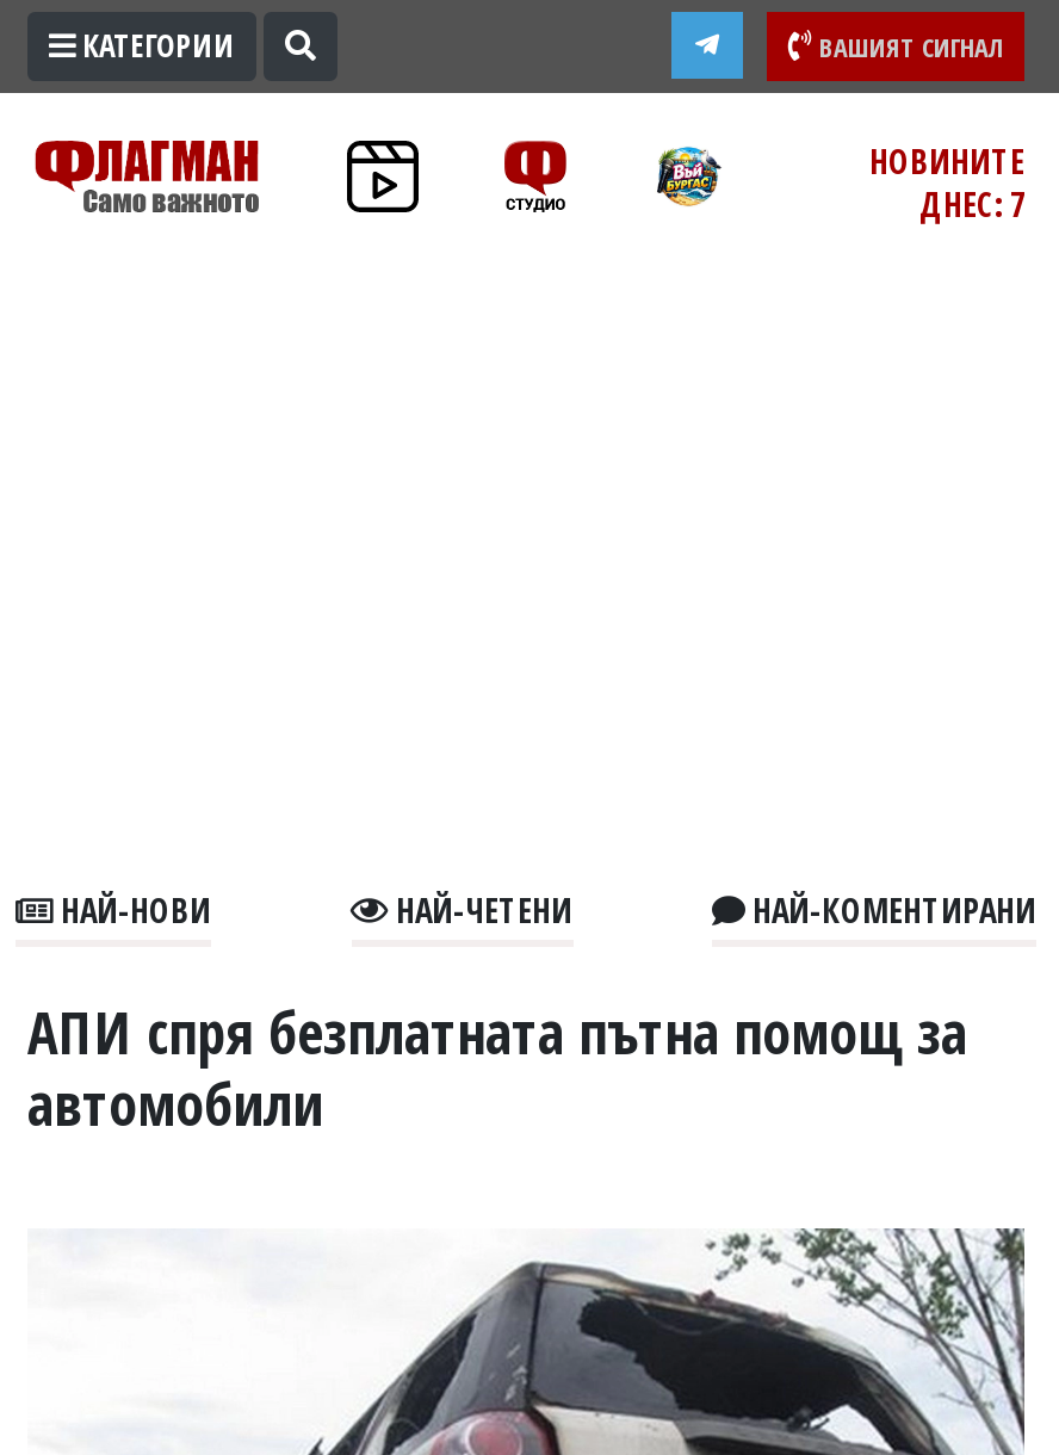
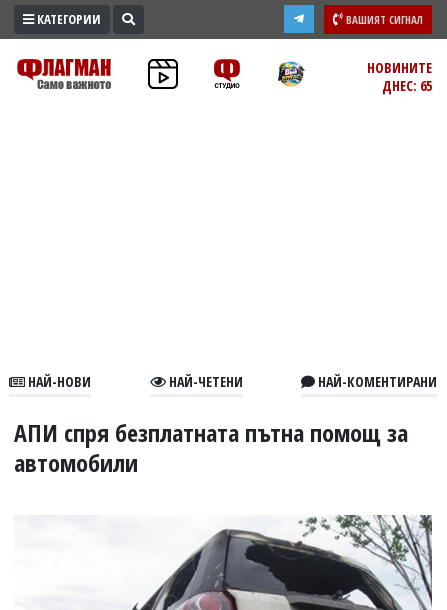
- ДНЕС: 7
+ ДНЕС: 65
